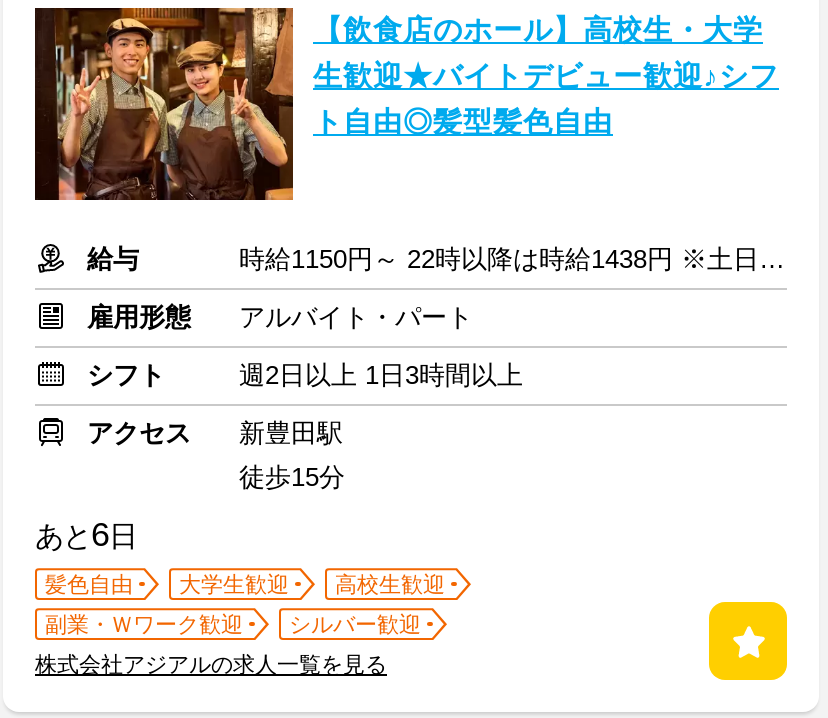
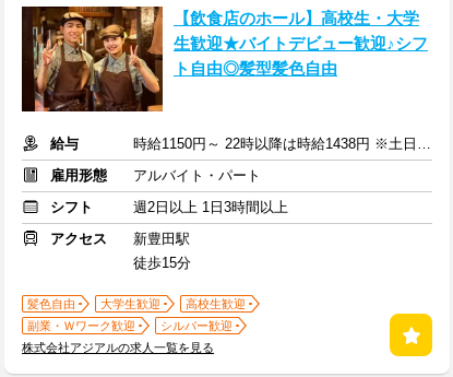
- あと6日
